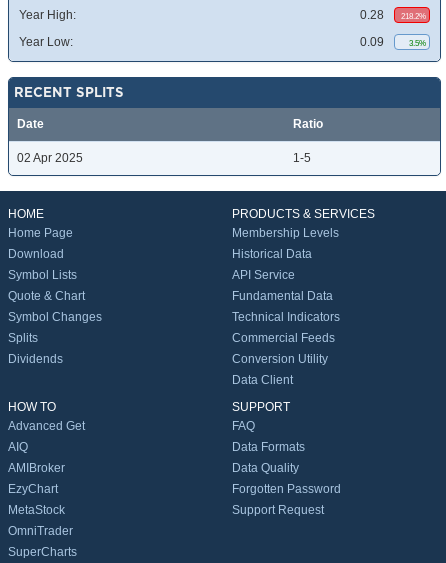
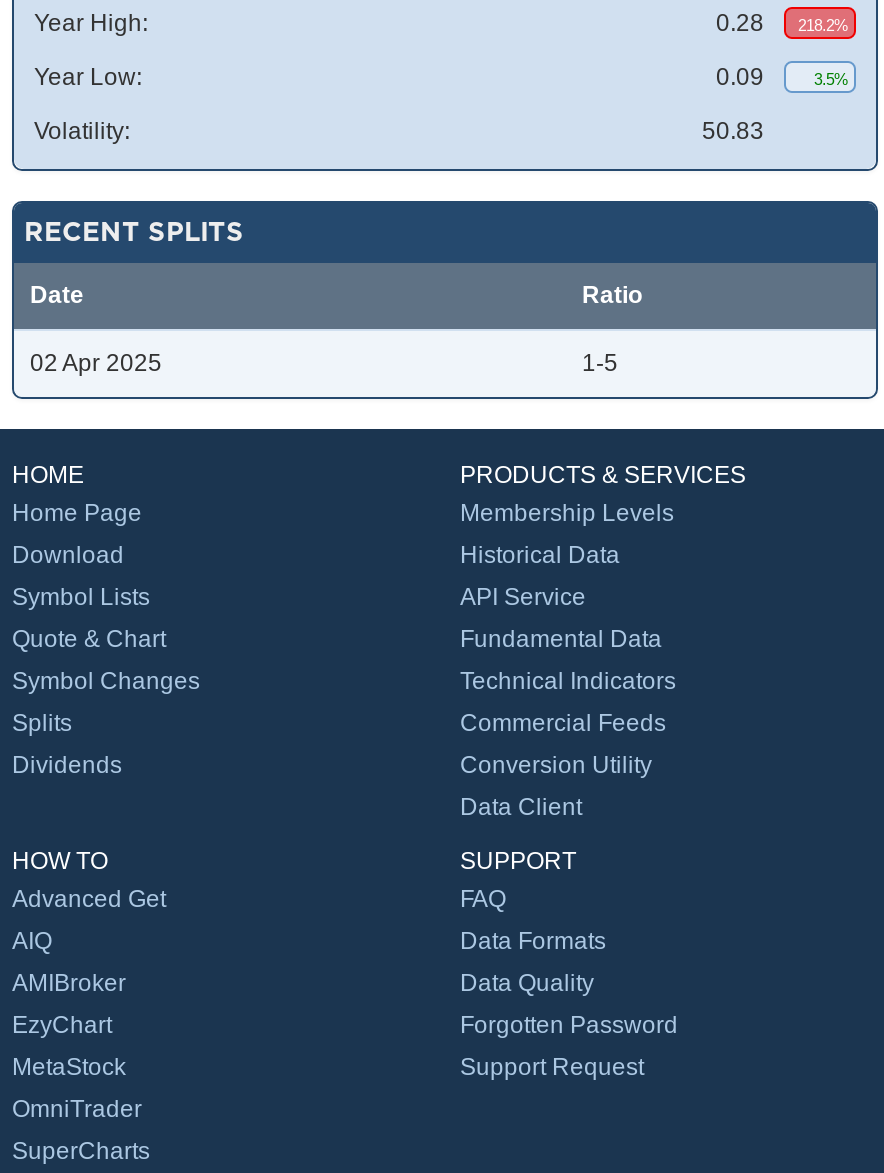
+ Volatility:
+ 50.83
